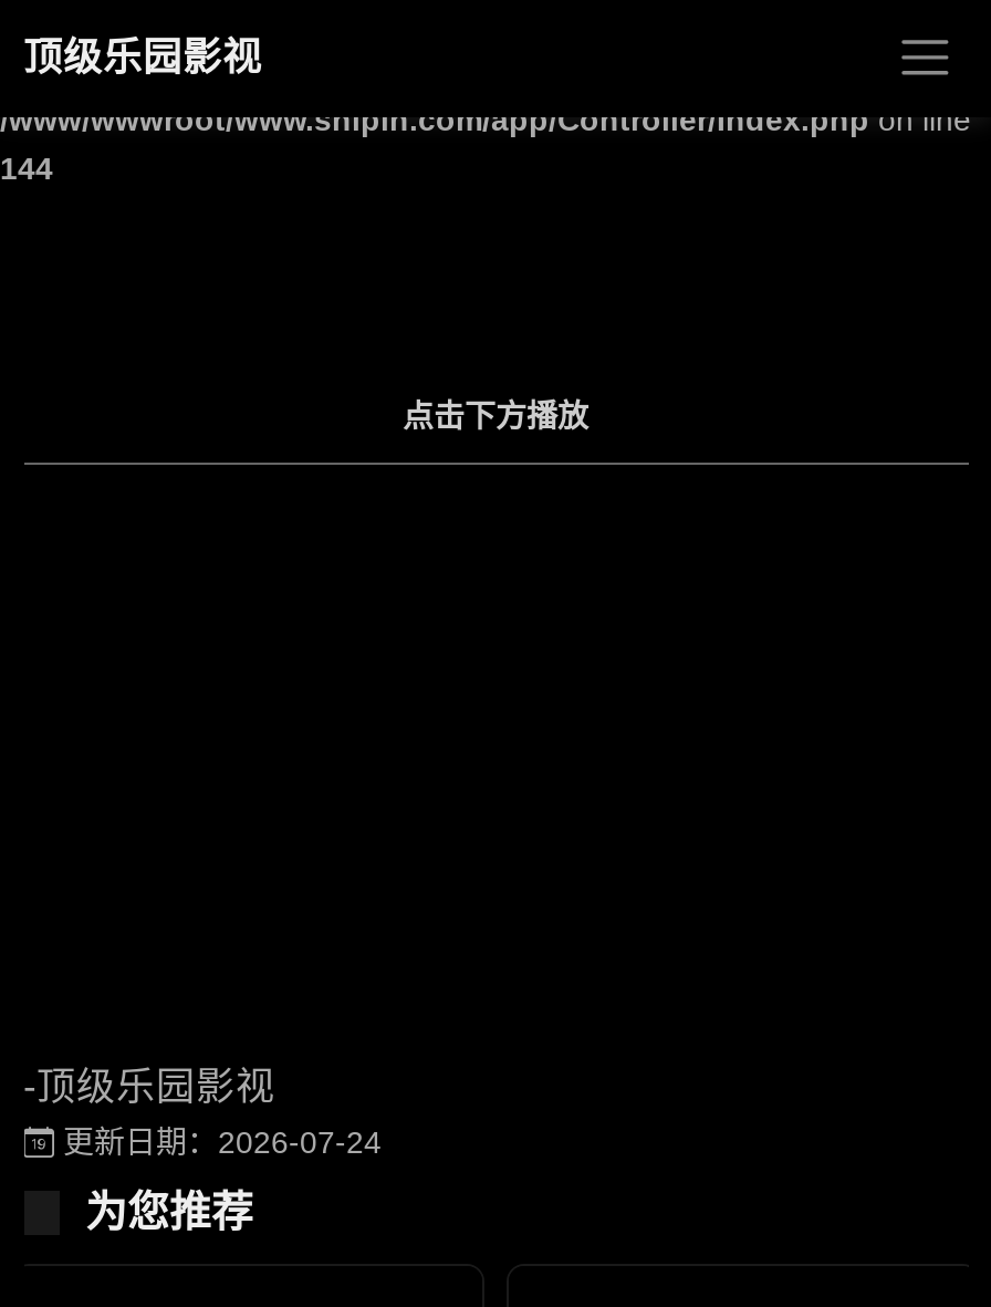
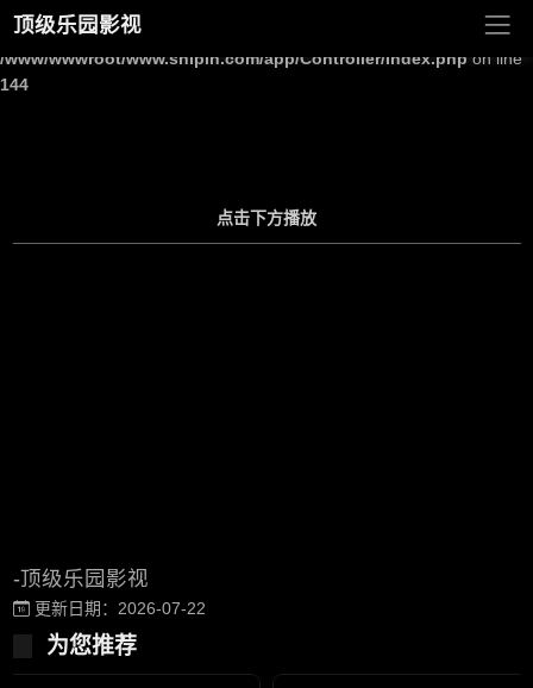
- 更新日期：2026-07-24
+ 更新日期：2026-07-22
